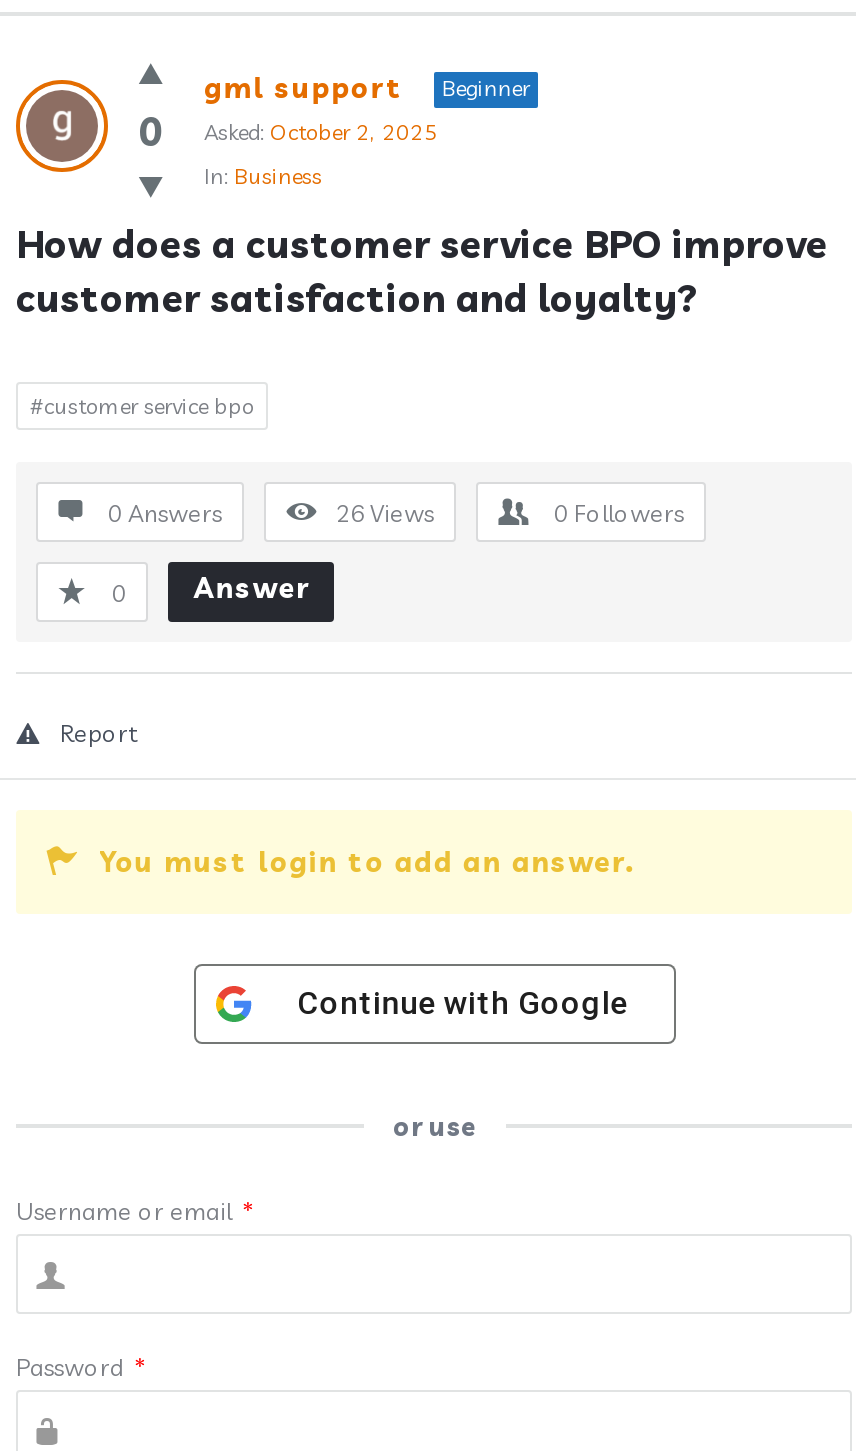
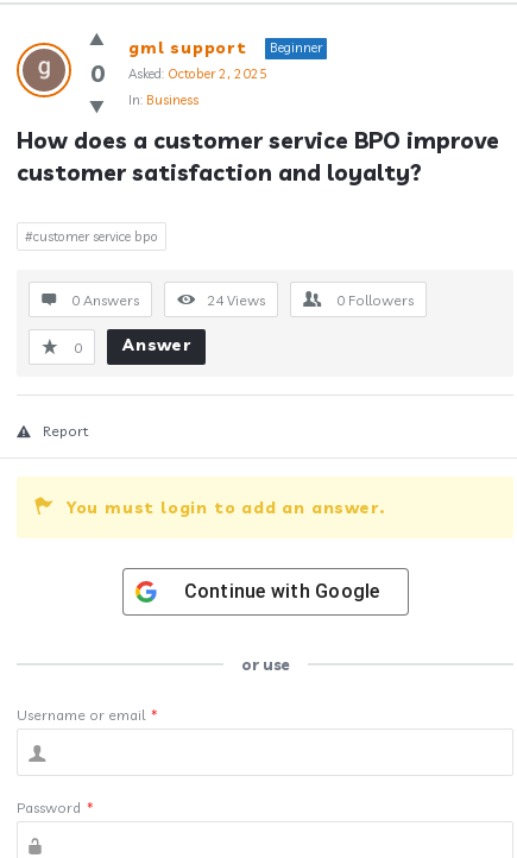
- 26 Views
+ 24 Views
